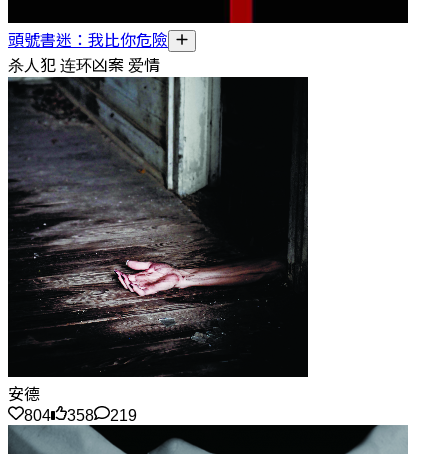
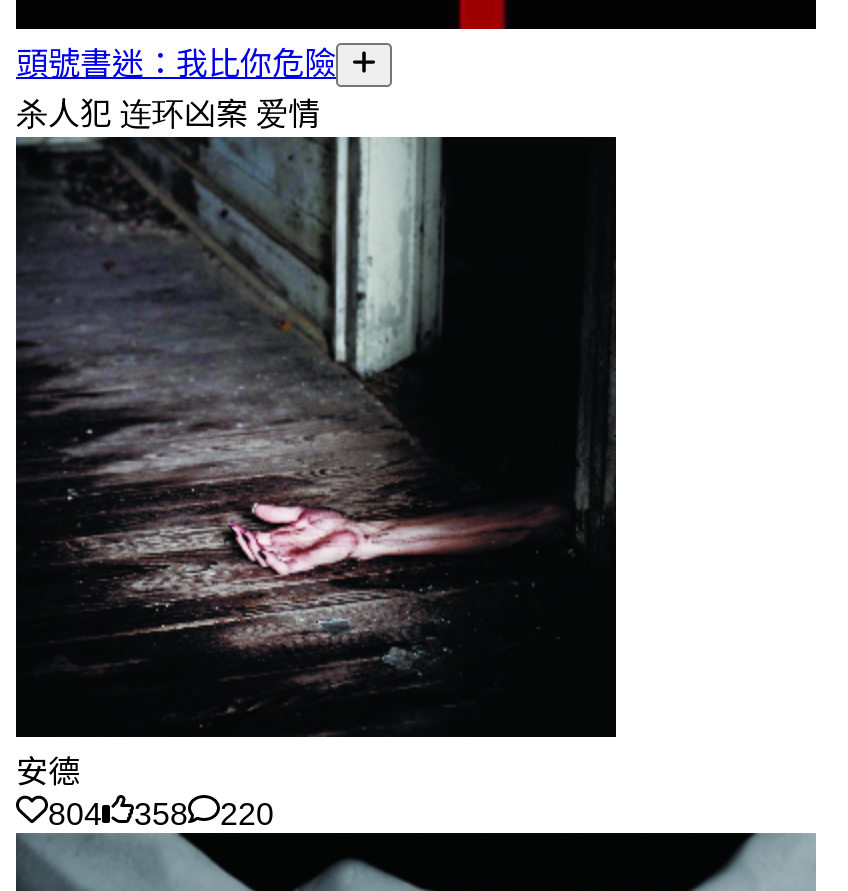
- 804 358 219
+ 804 358 220
